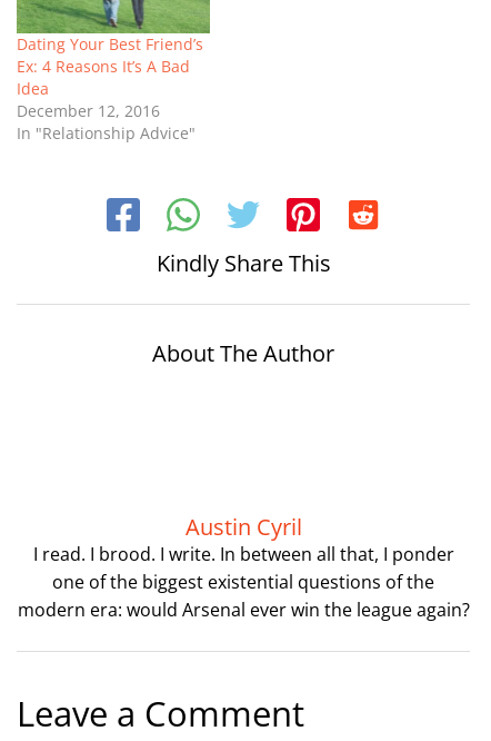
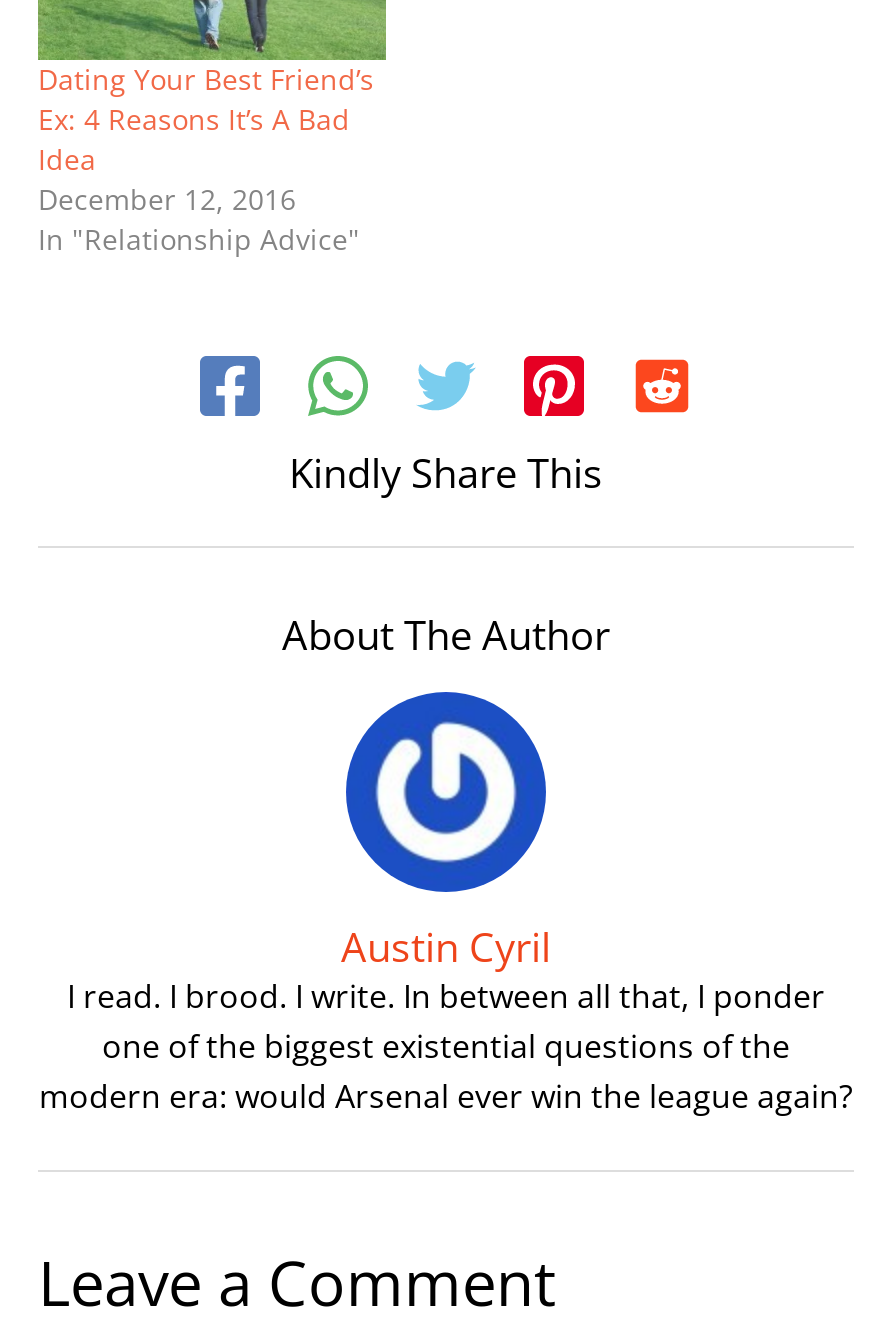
+ [image]
